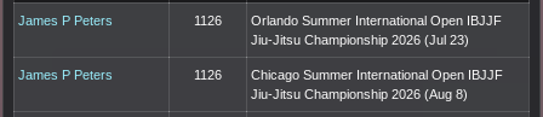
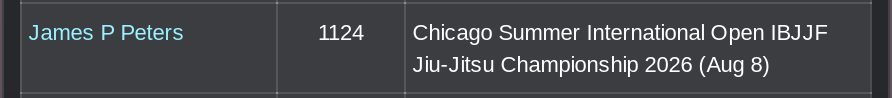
- 1126
- Orlando Summer International Open IBJJF
- Jiu-Jitsu Championship 2026 (Jul 23)
- James P Peters
- 1126
+ 1124
